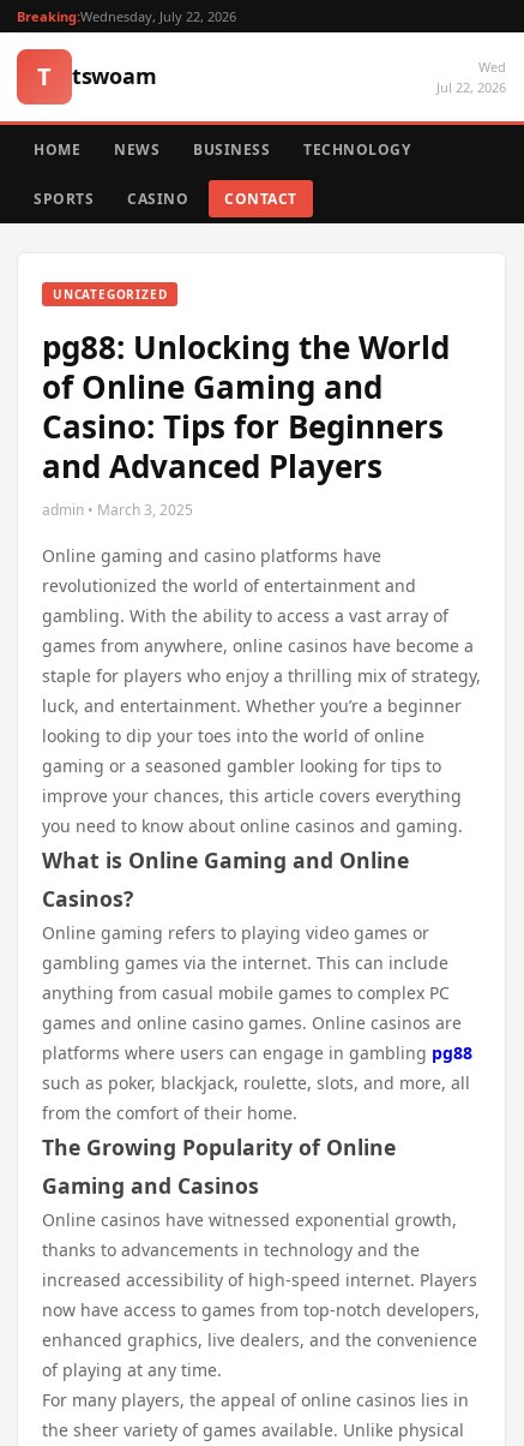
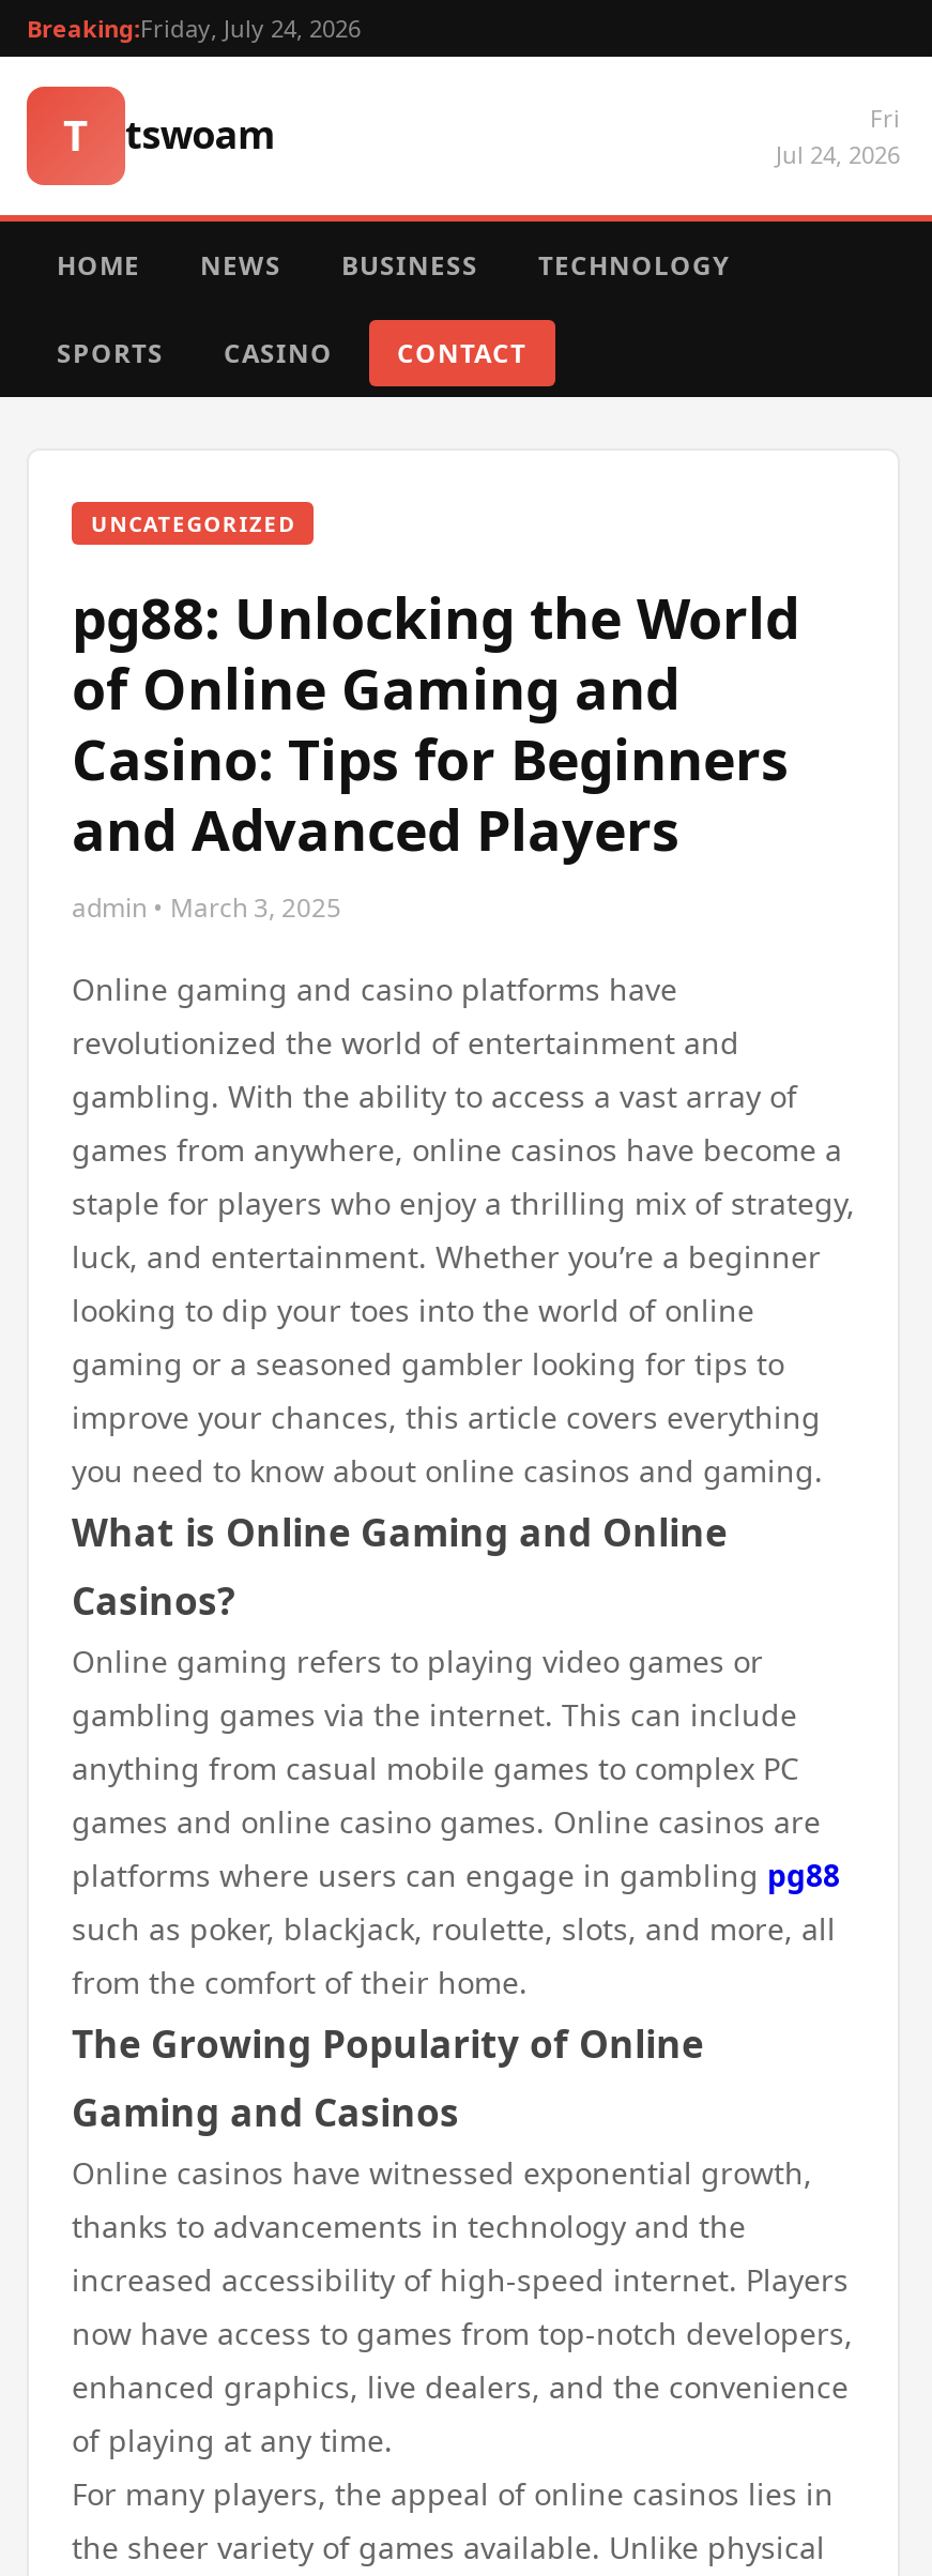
- Breaking:Wednesday, July 22, 2026
+ Breaking:Friday, July 24, 2026

- Wed
- Jul 22, 2026
+ Fri
+ Jul 24, 2026
